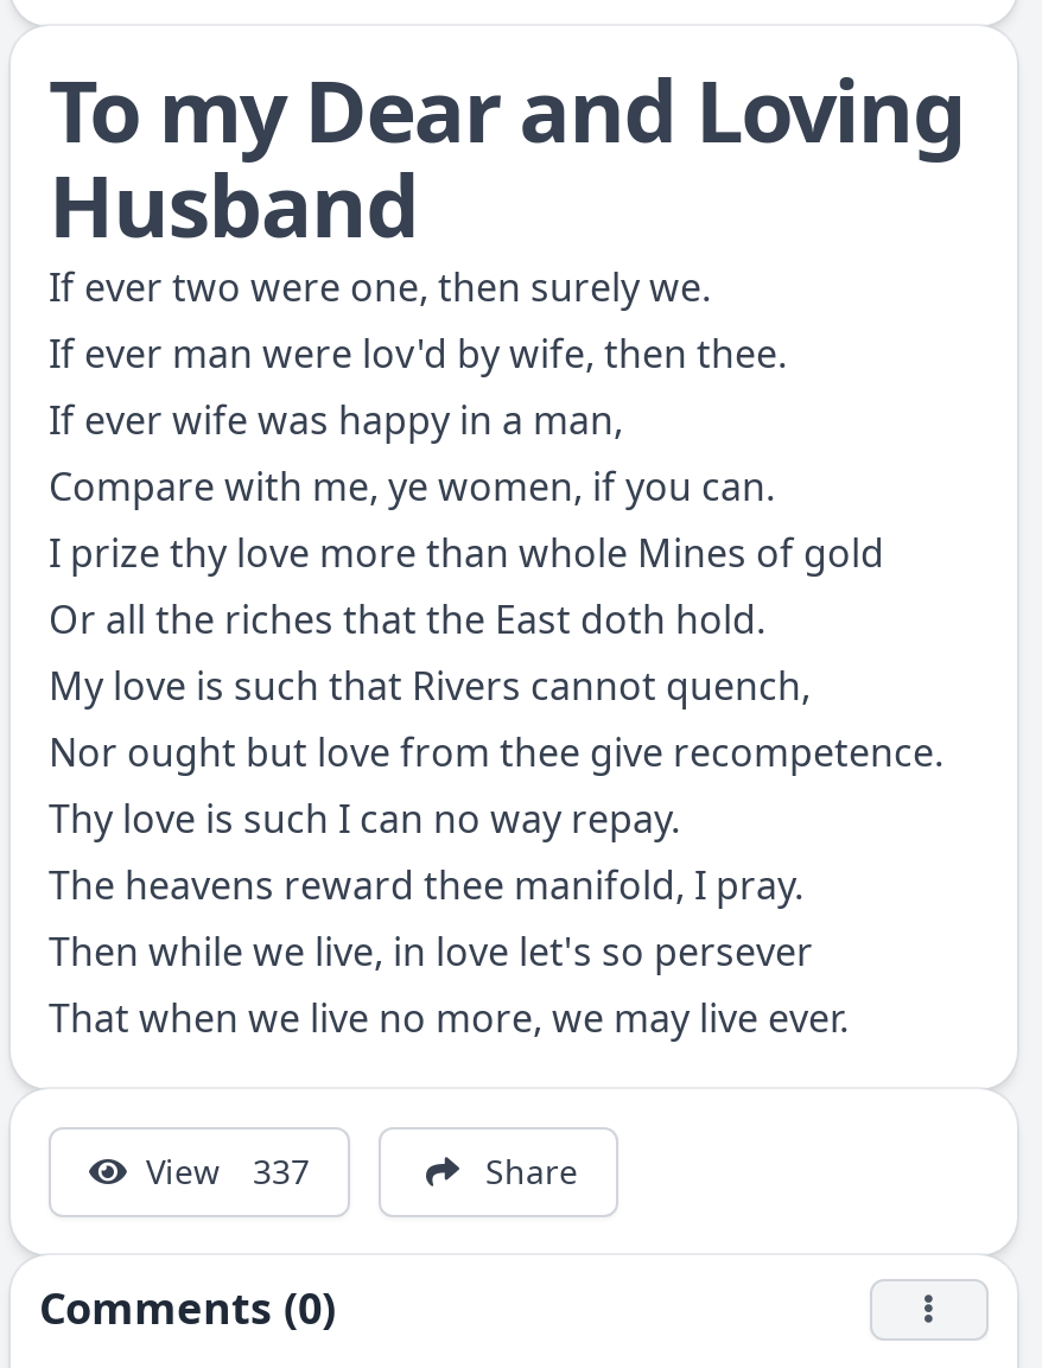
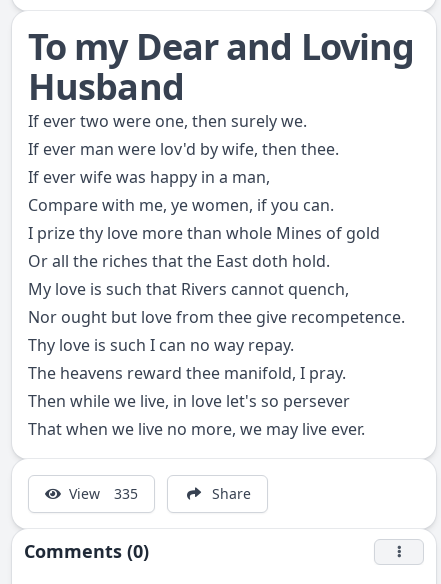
- View 337
+ View 335
